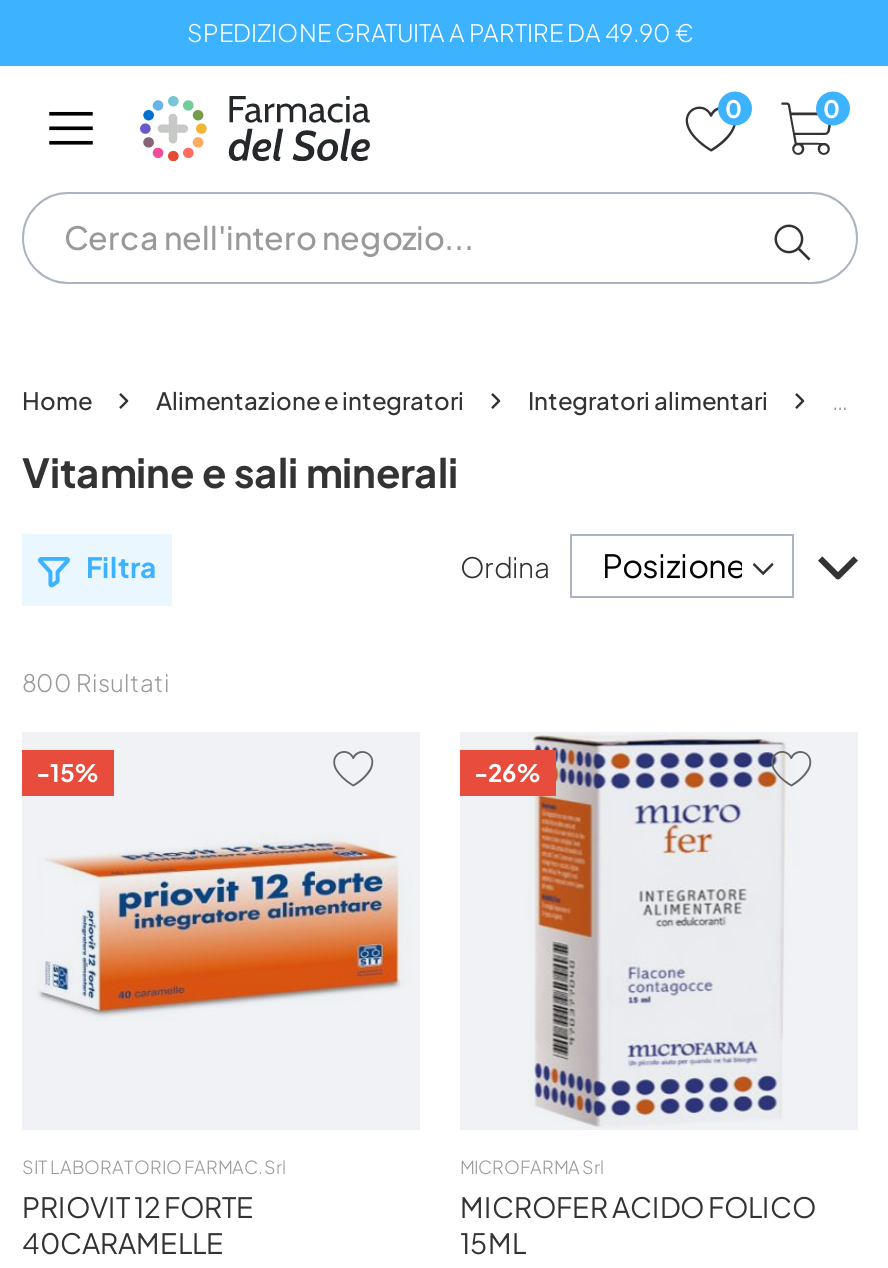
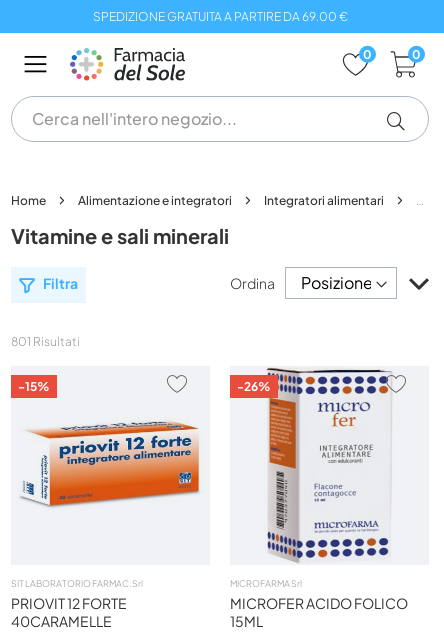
- SPEDIZIONE GRATUITA A PARTIRE DA 49.90 €
+ SPEDIZIONE GRATUITA A PARTIRE DA 69.00 €

- 800 Risultati
+ 801 Risultati
